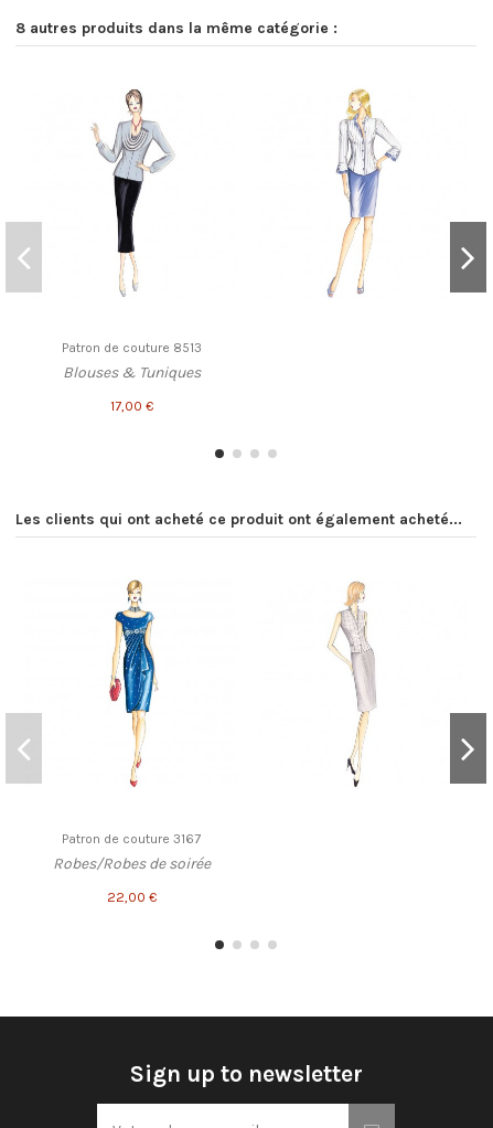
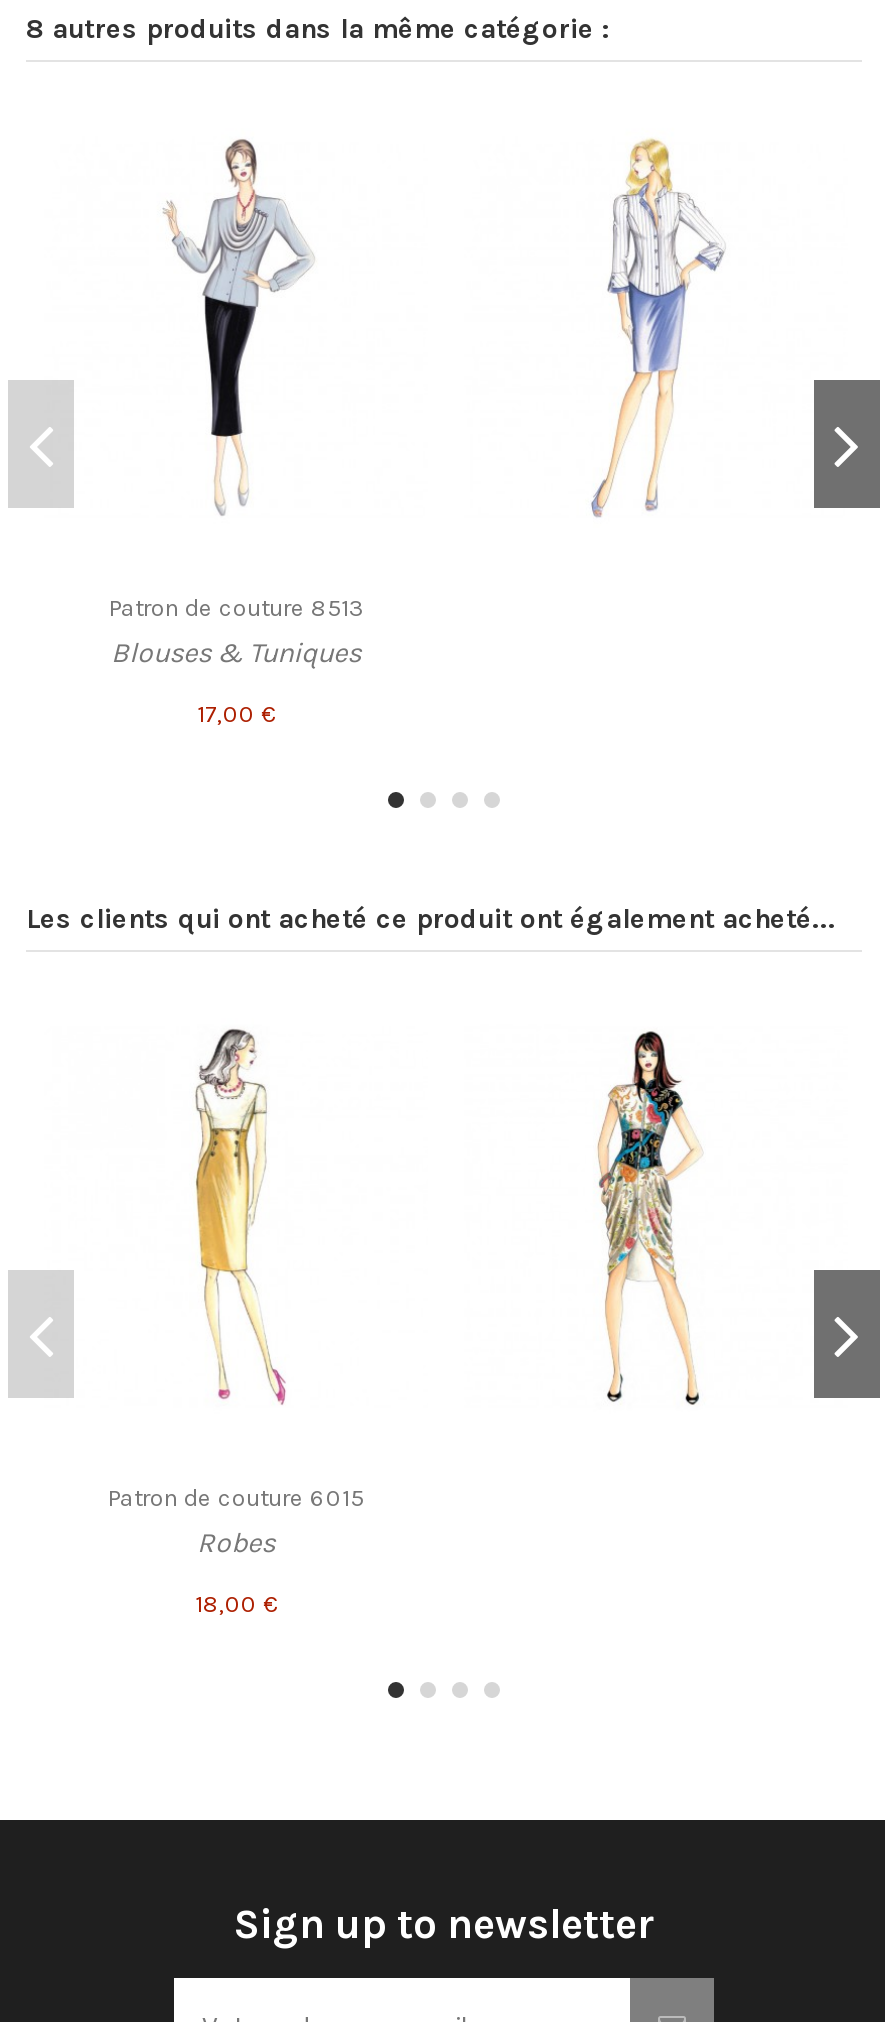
- [image]
- Patron de couture 3167
- Robes/Robes de soirée
+ [image]
+ Patron de couture 6015
+ Robes

- [image]
+ [image]

- 22,00 €
+ 18,00 €
